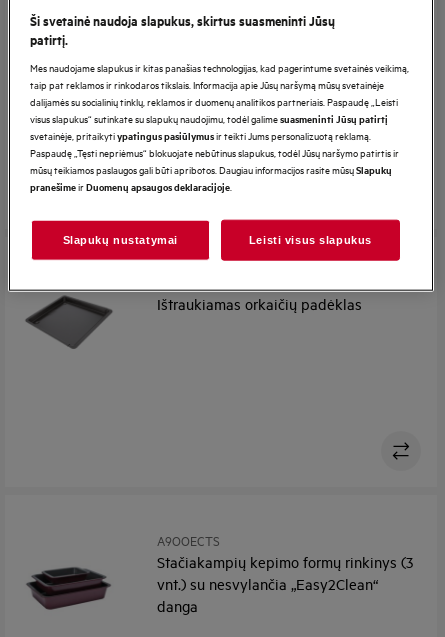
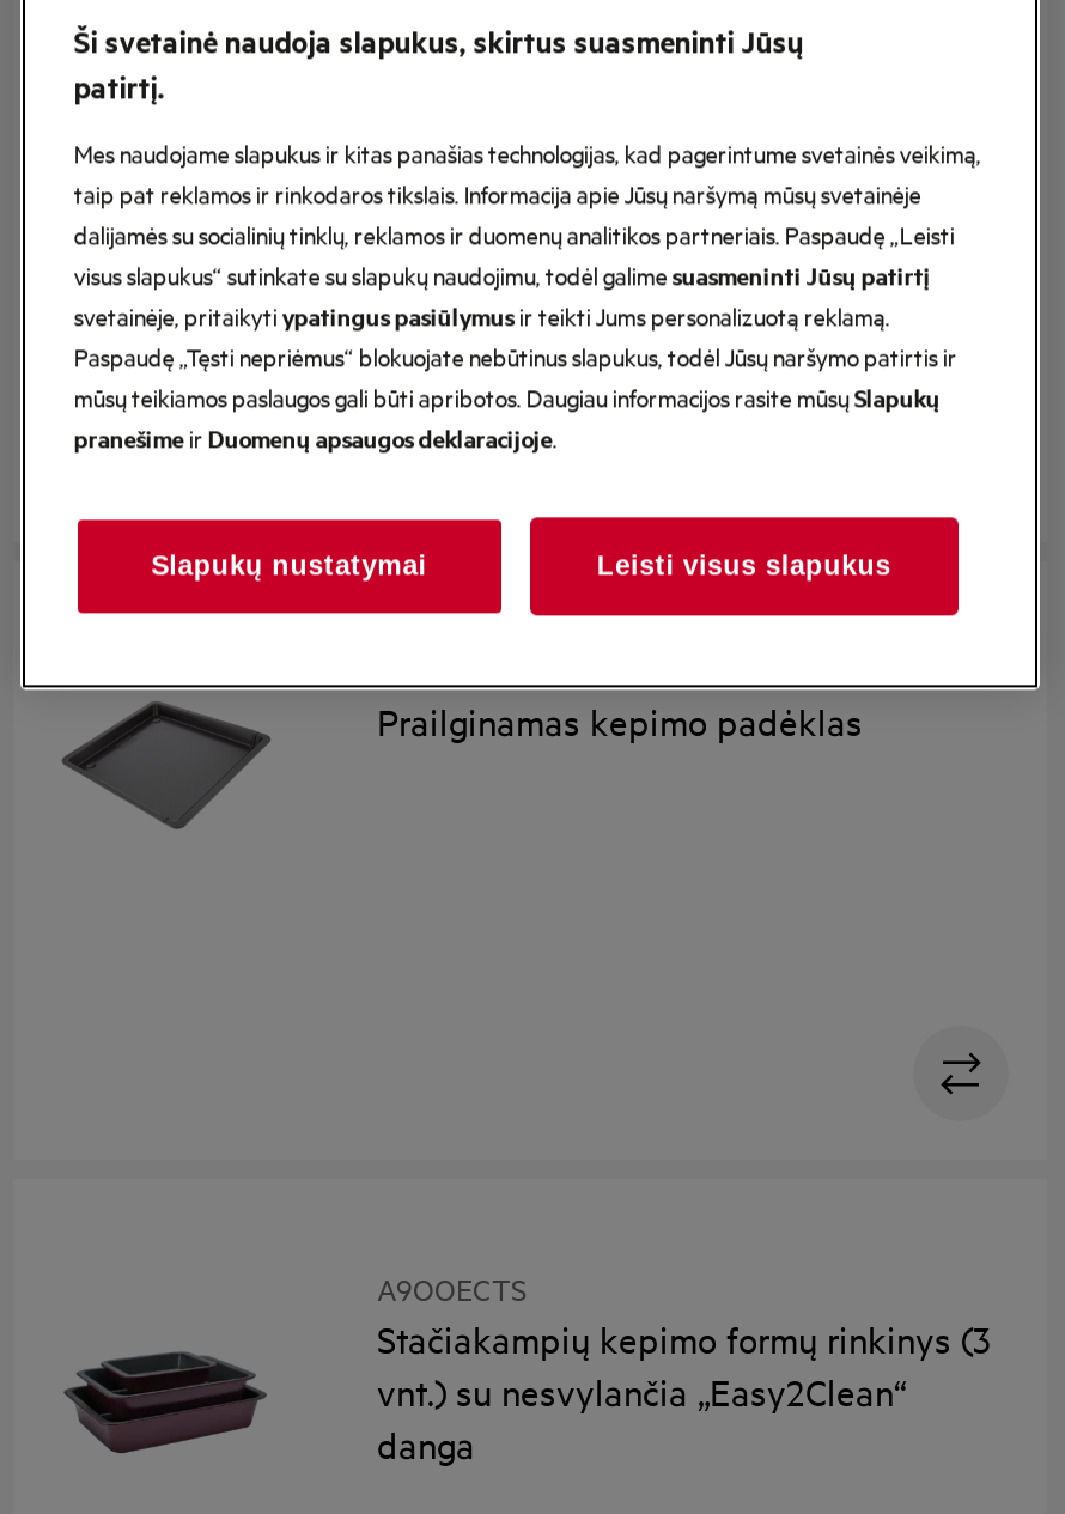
- Ištraukiamas orkaičių padėklas
+ Prailginamas kepimo padėklas
